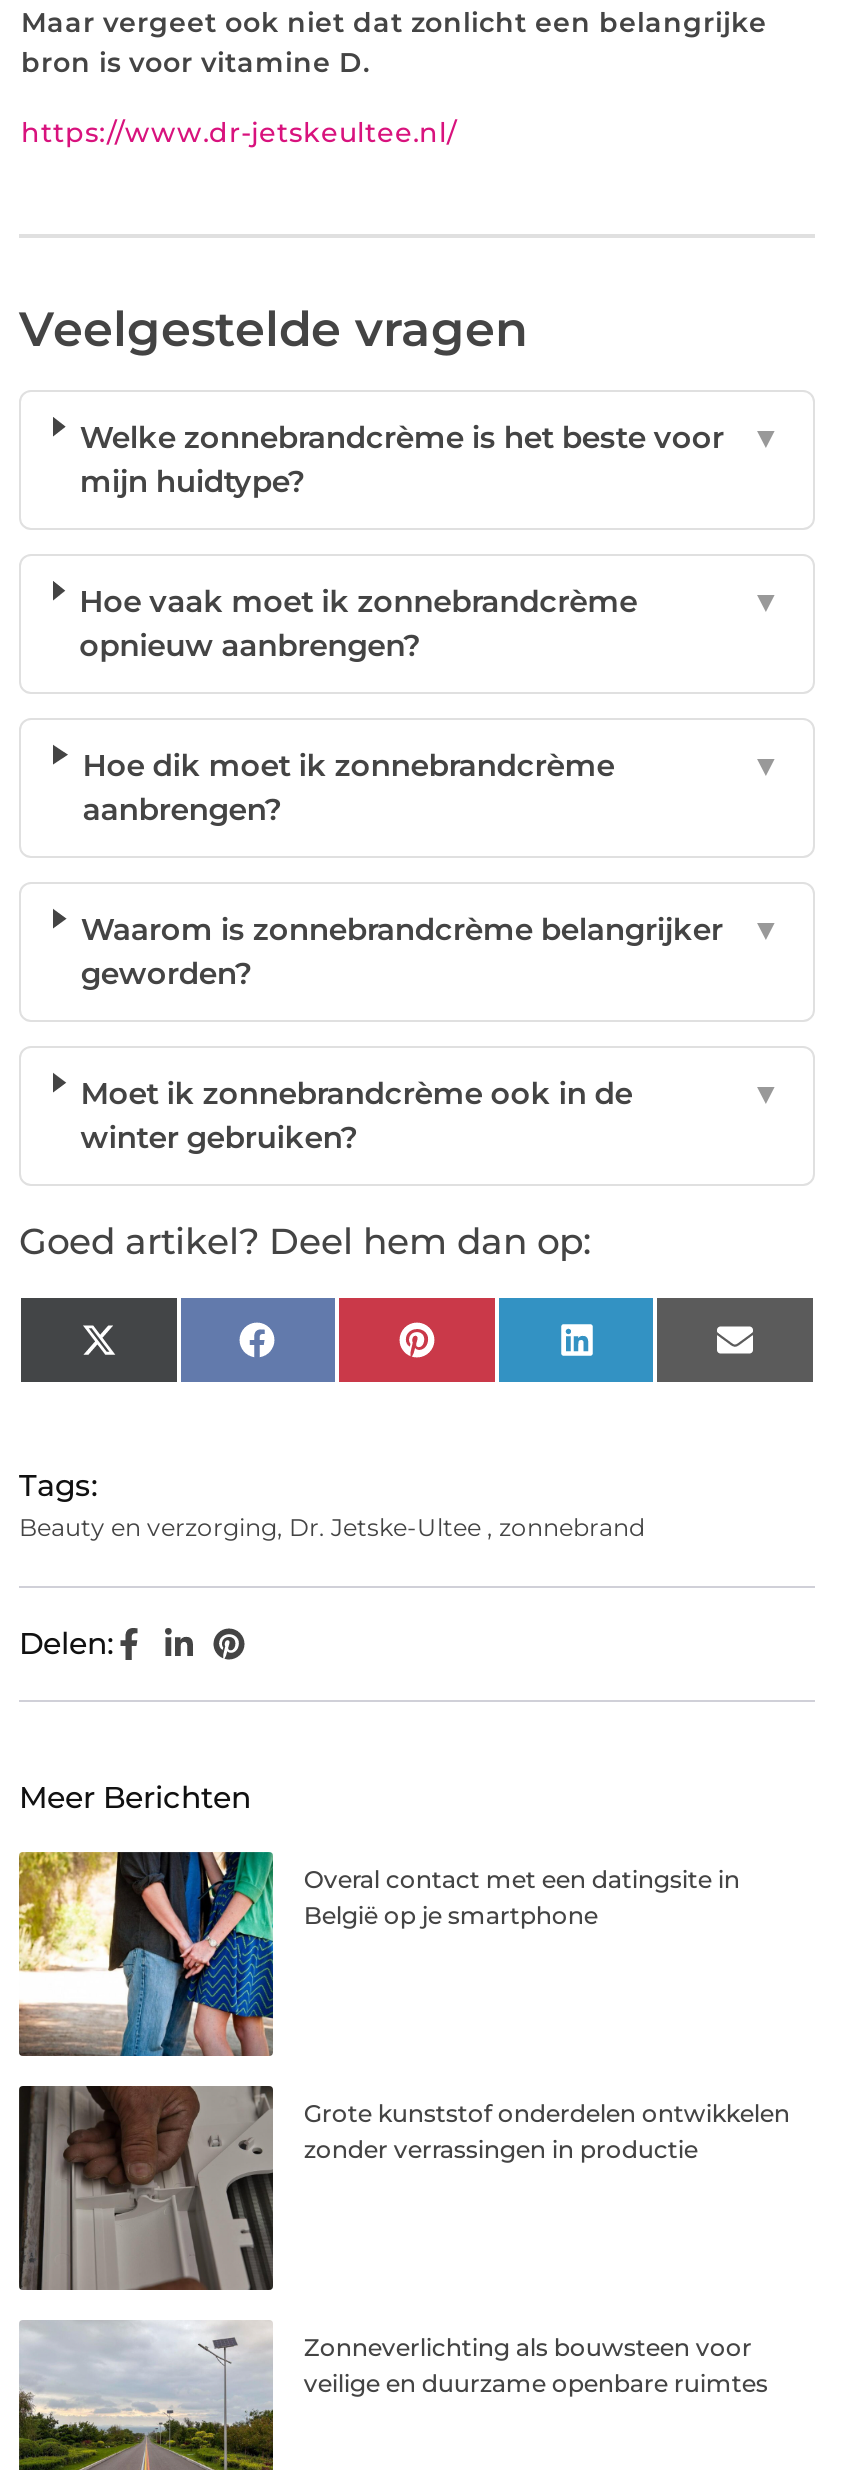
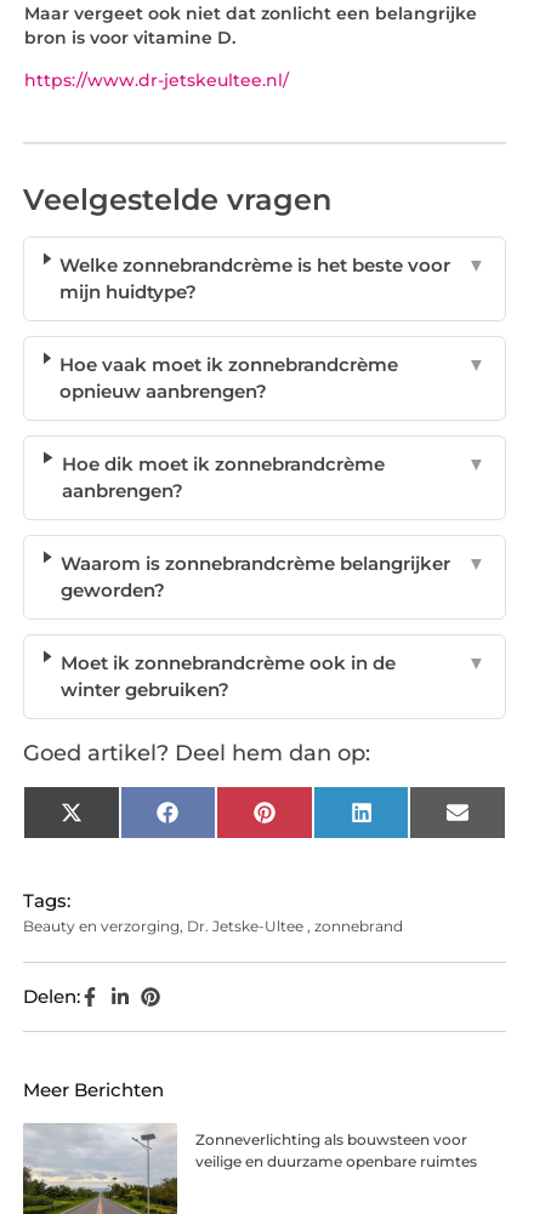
- [image]
- Overal contact met een datingsite in
- België op je smartphone

- [image]
- Grote kunststof onderdelen ontwikkelen
- zonder verrassingen in productie
